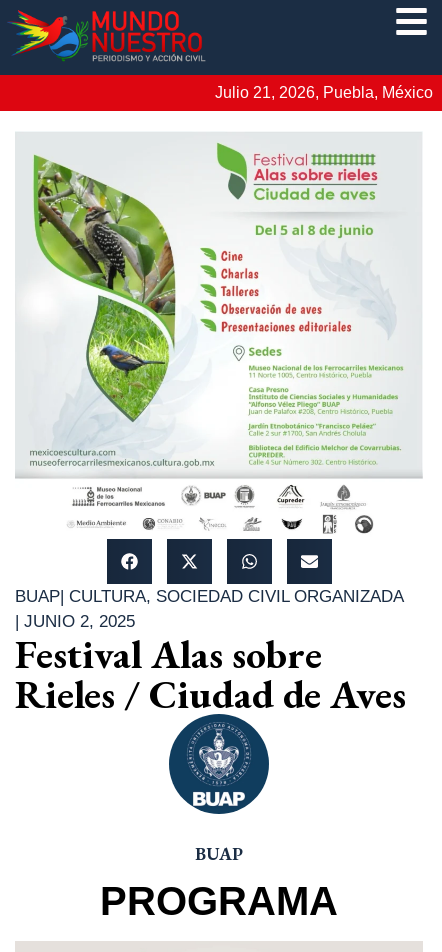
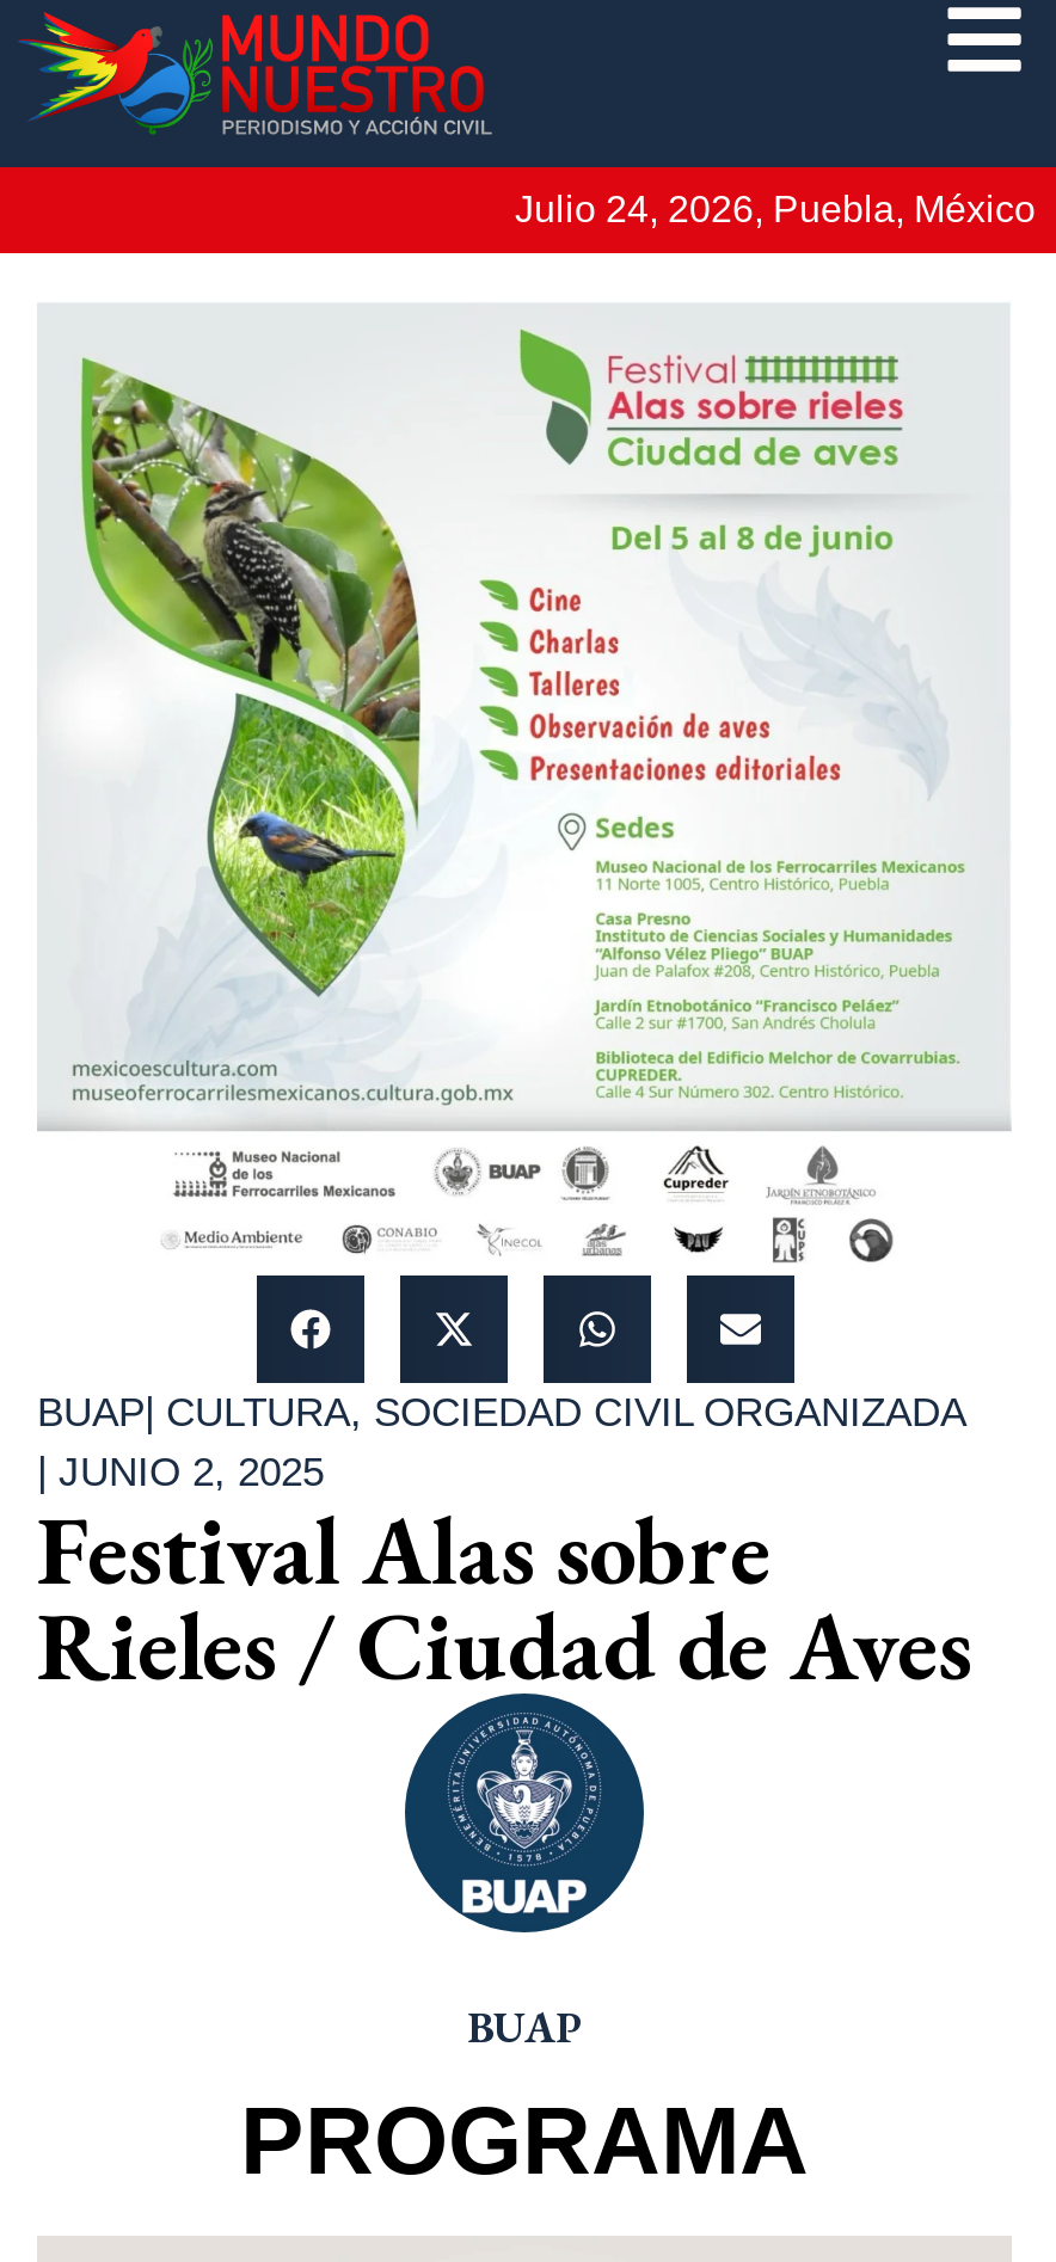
- Julio 21, 2026, Puebla, México
+ Julio 24, 2026, Puebla, México
